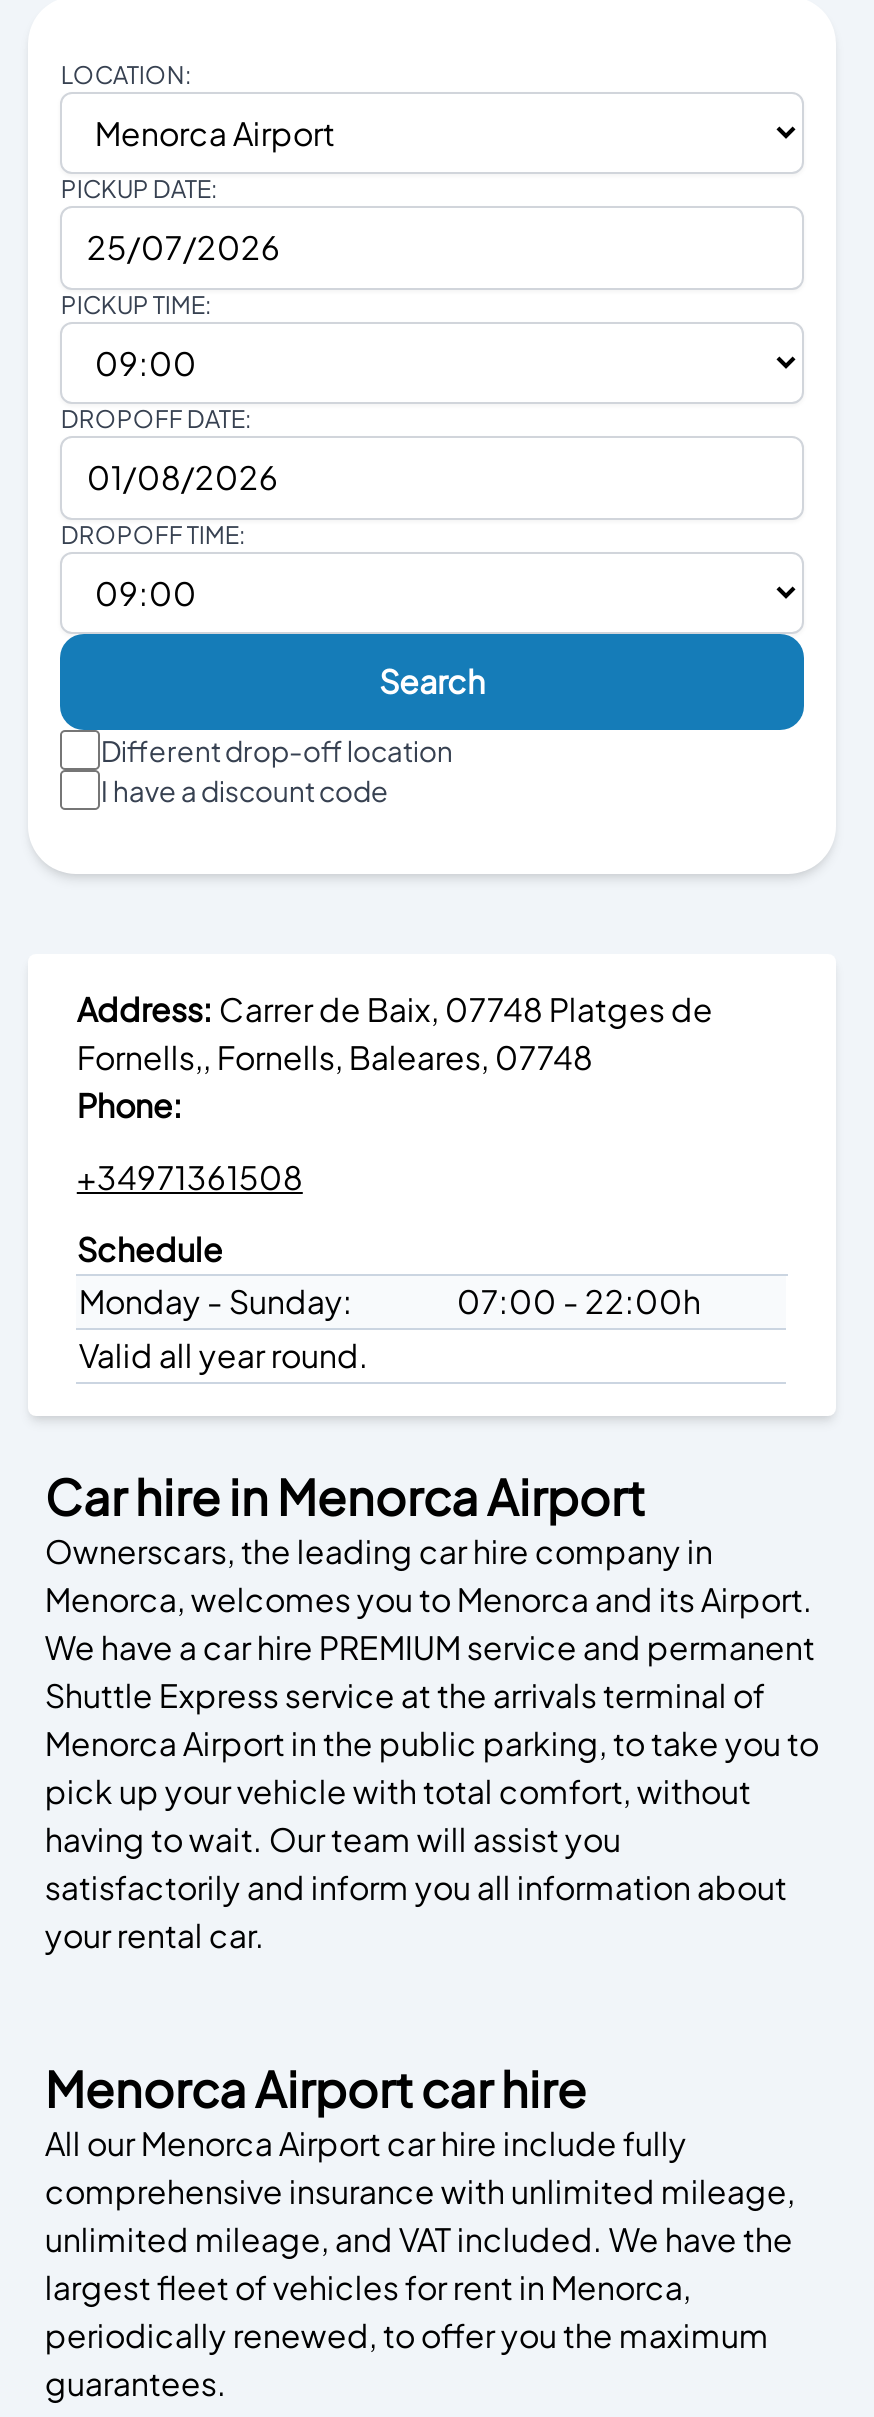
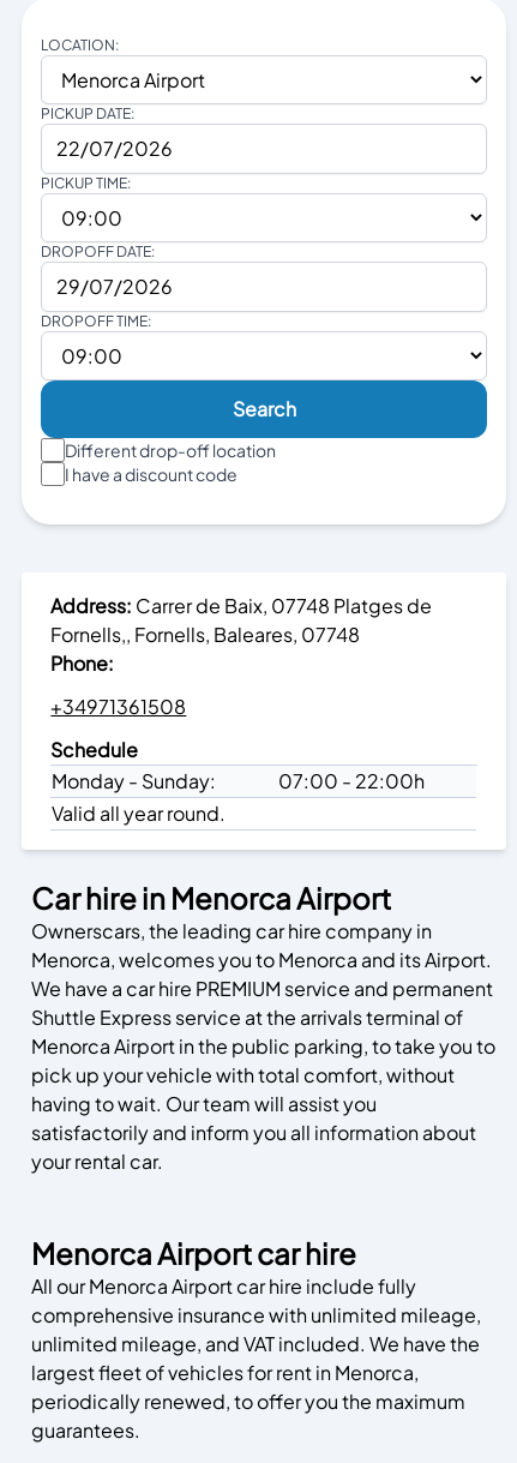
- 25/07/2026
+ 22/07/2026

- 01/08/2026
+ 29/07/2026
